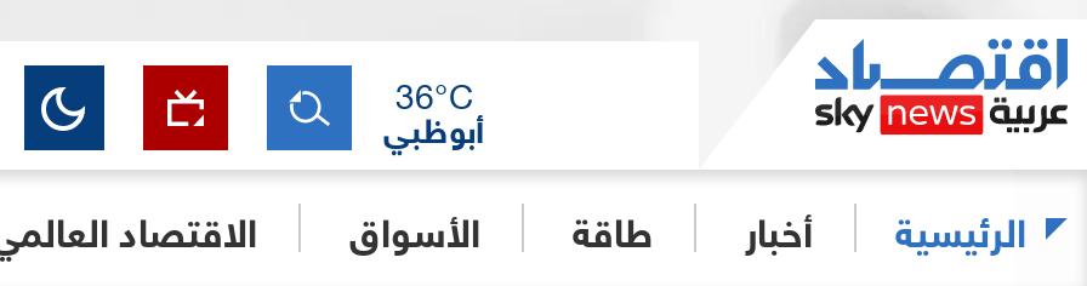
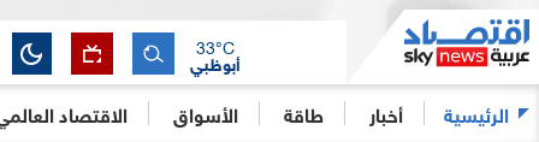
- 36°C
+ 33°C
